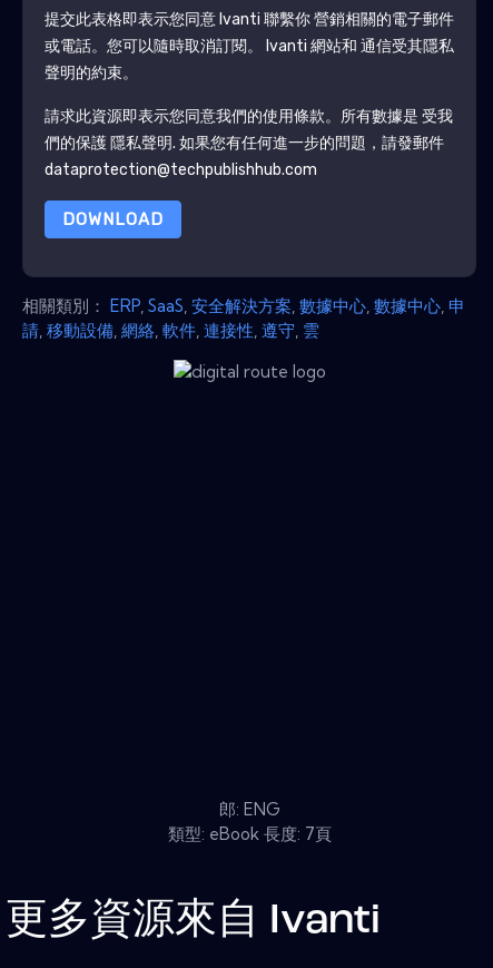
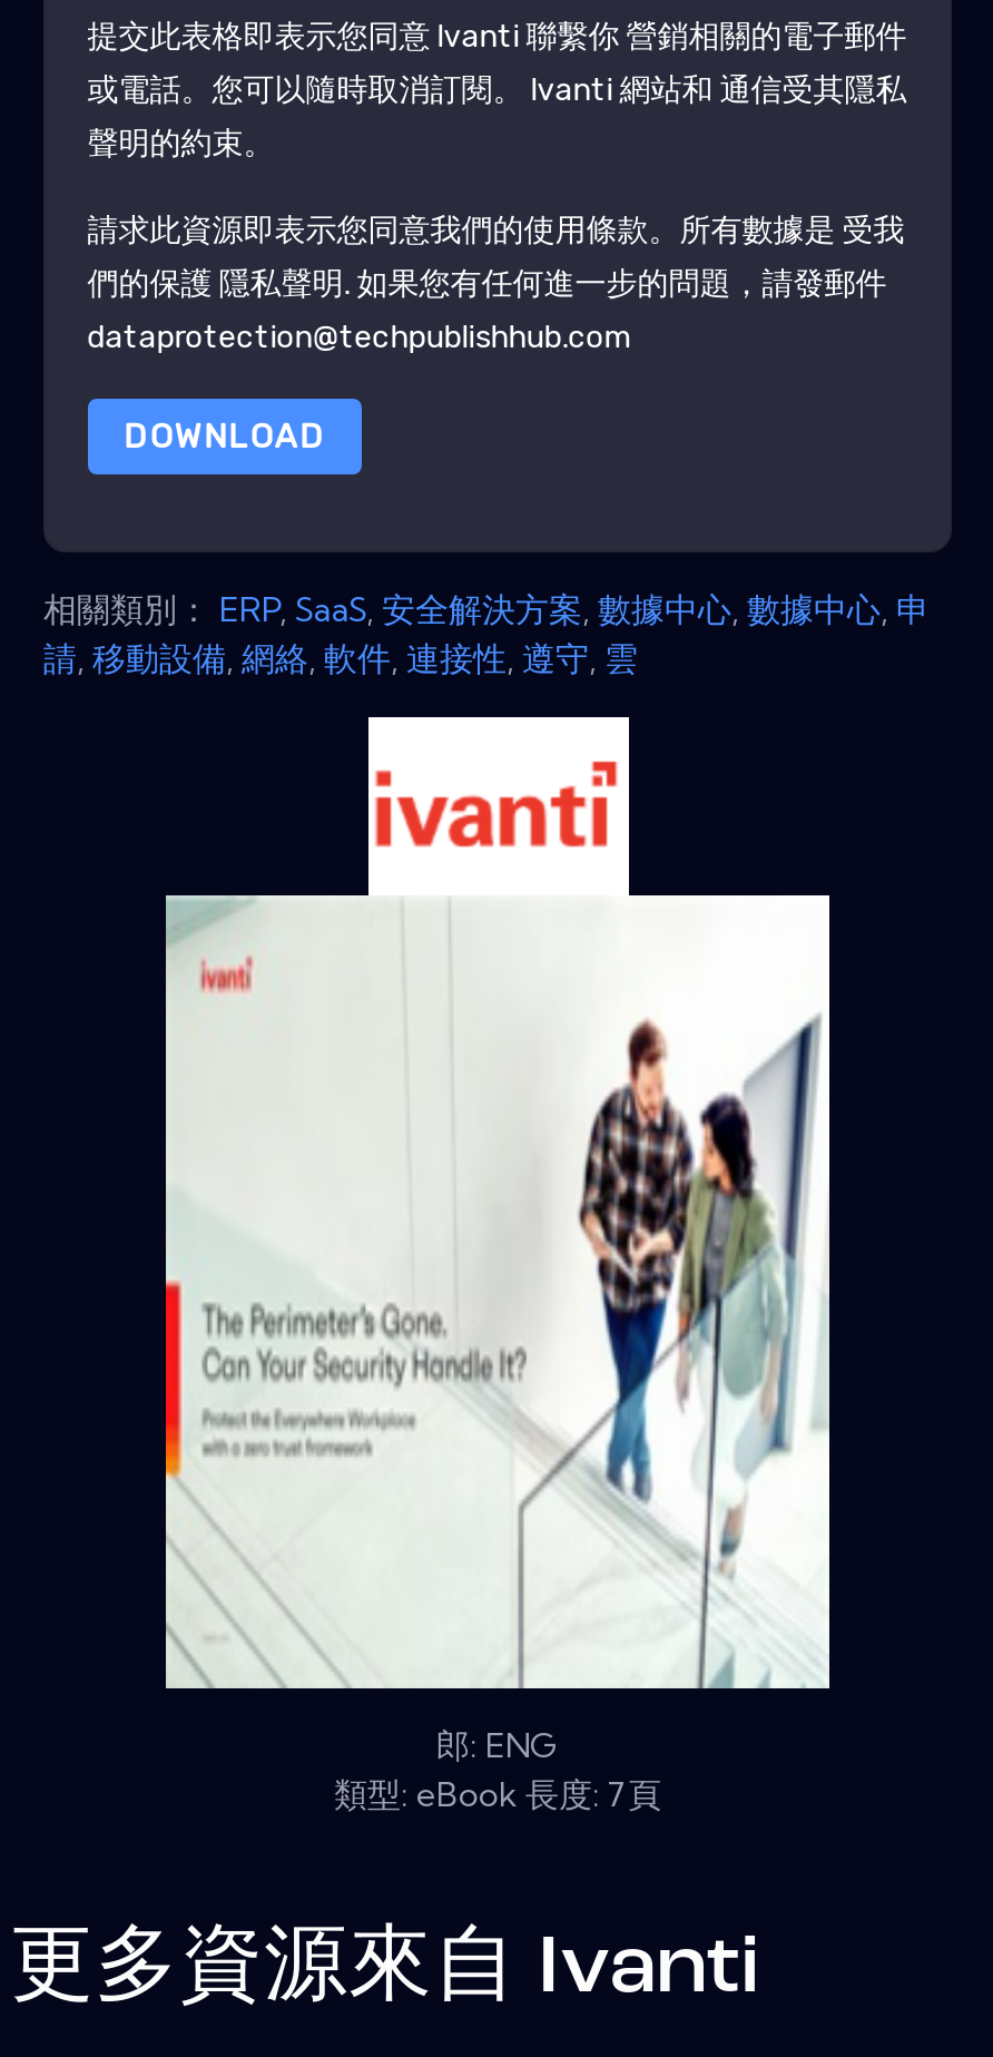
+ [image]
